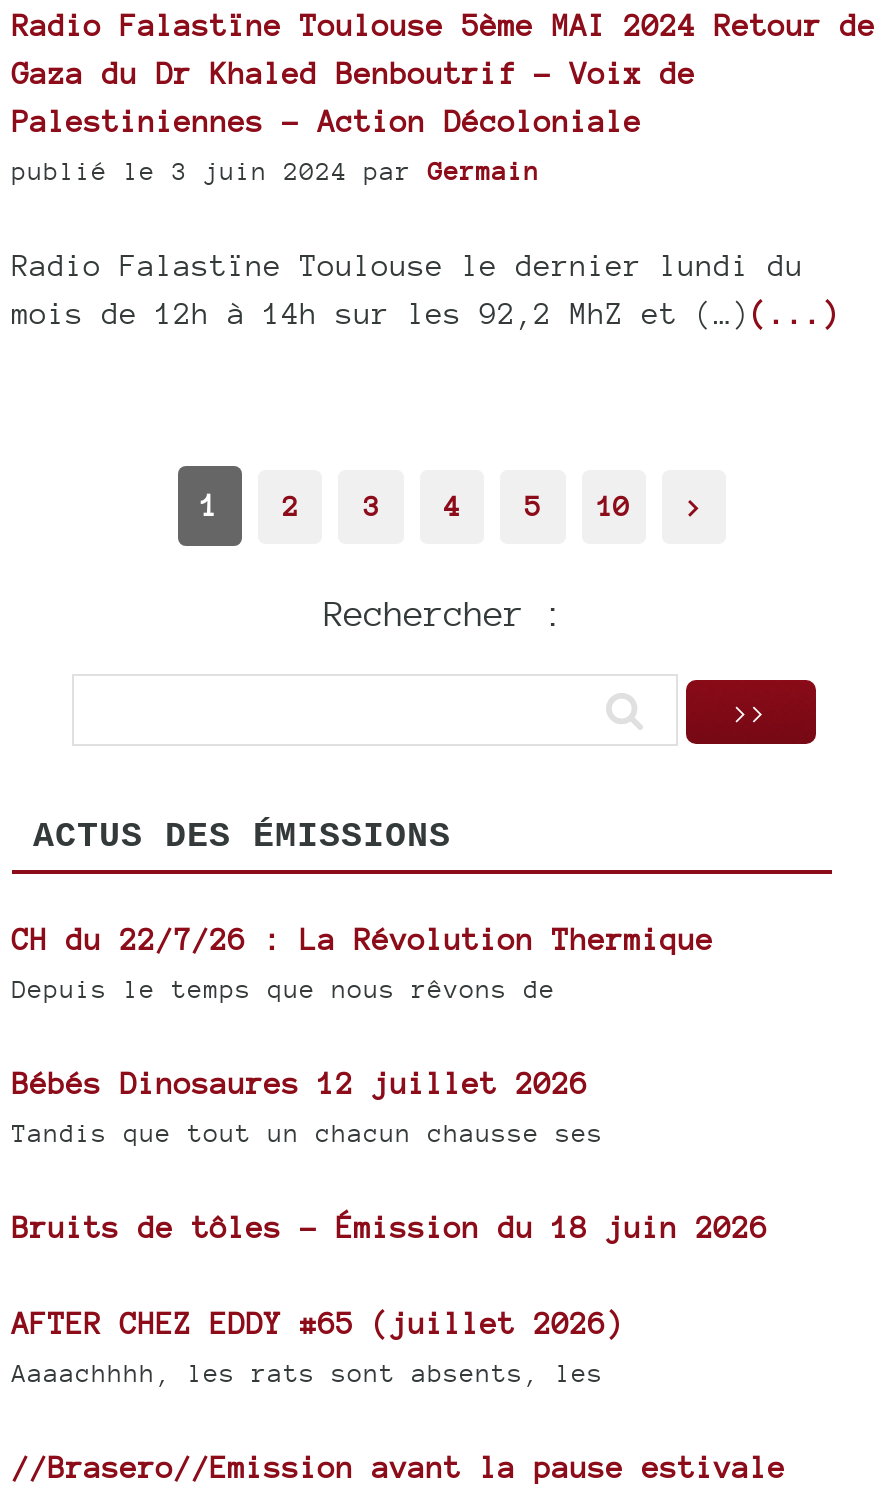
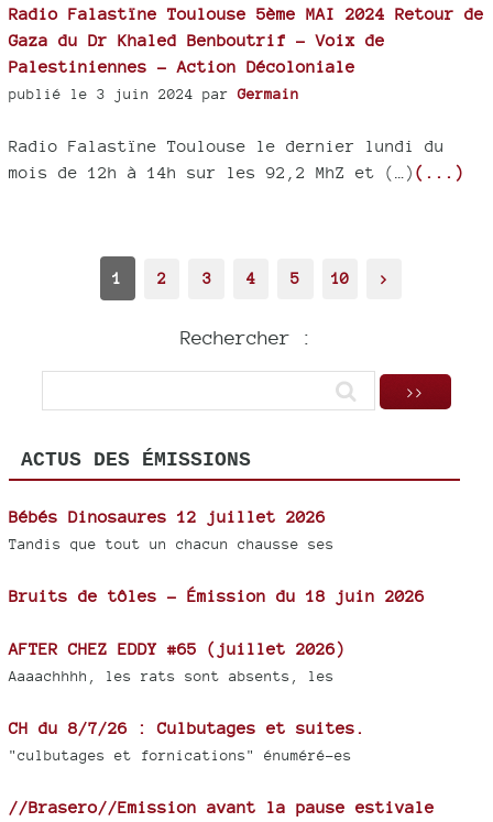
- CH du 22/7/26 : La Révolution Thermique
- Depuis le temps que nous rêvons de

moved up: Bébés Dinosaures 12 juillet 2026 | Tandis que tout un chacun chausse ses | Bruits de tôles - Émission du 18 juin 2026 | AFTER CHEZ EDDY #65 (juillet 2026) | Aaaachhhh, les rats sont absents, les

+ CH du 8/7/26 : Culbutages et suites.
+ "culbutages et fornications" énuméré-es
